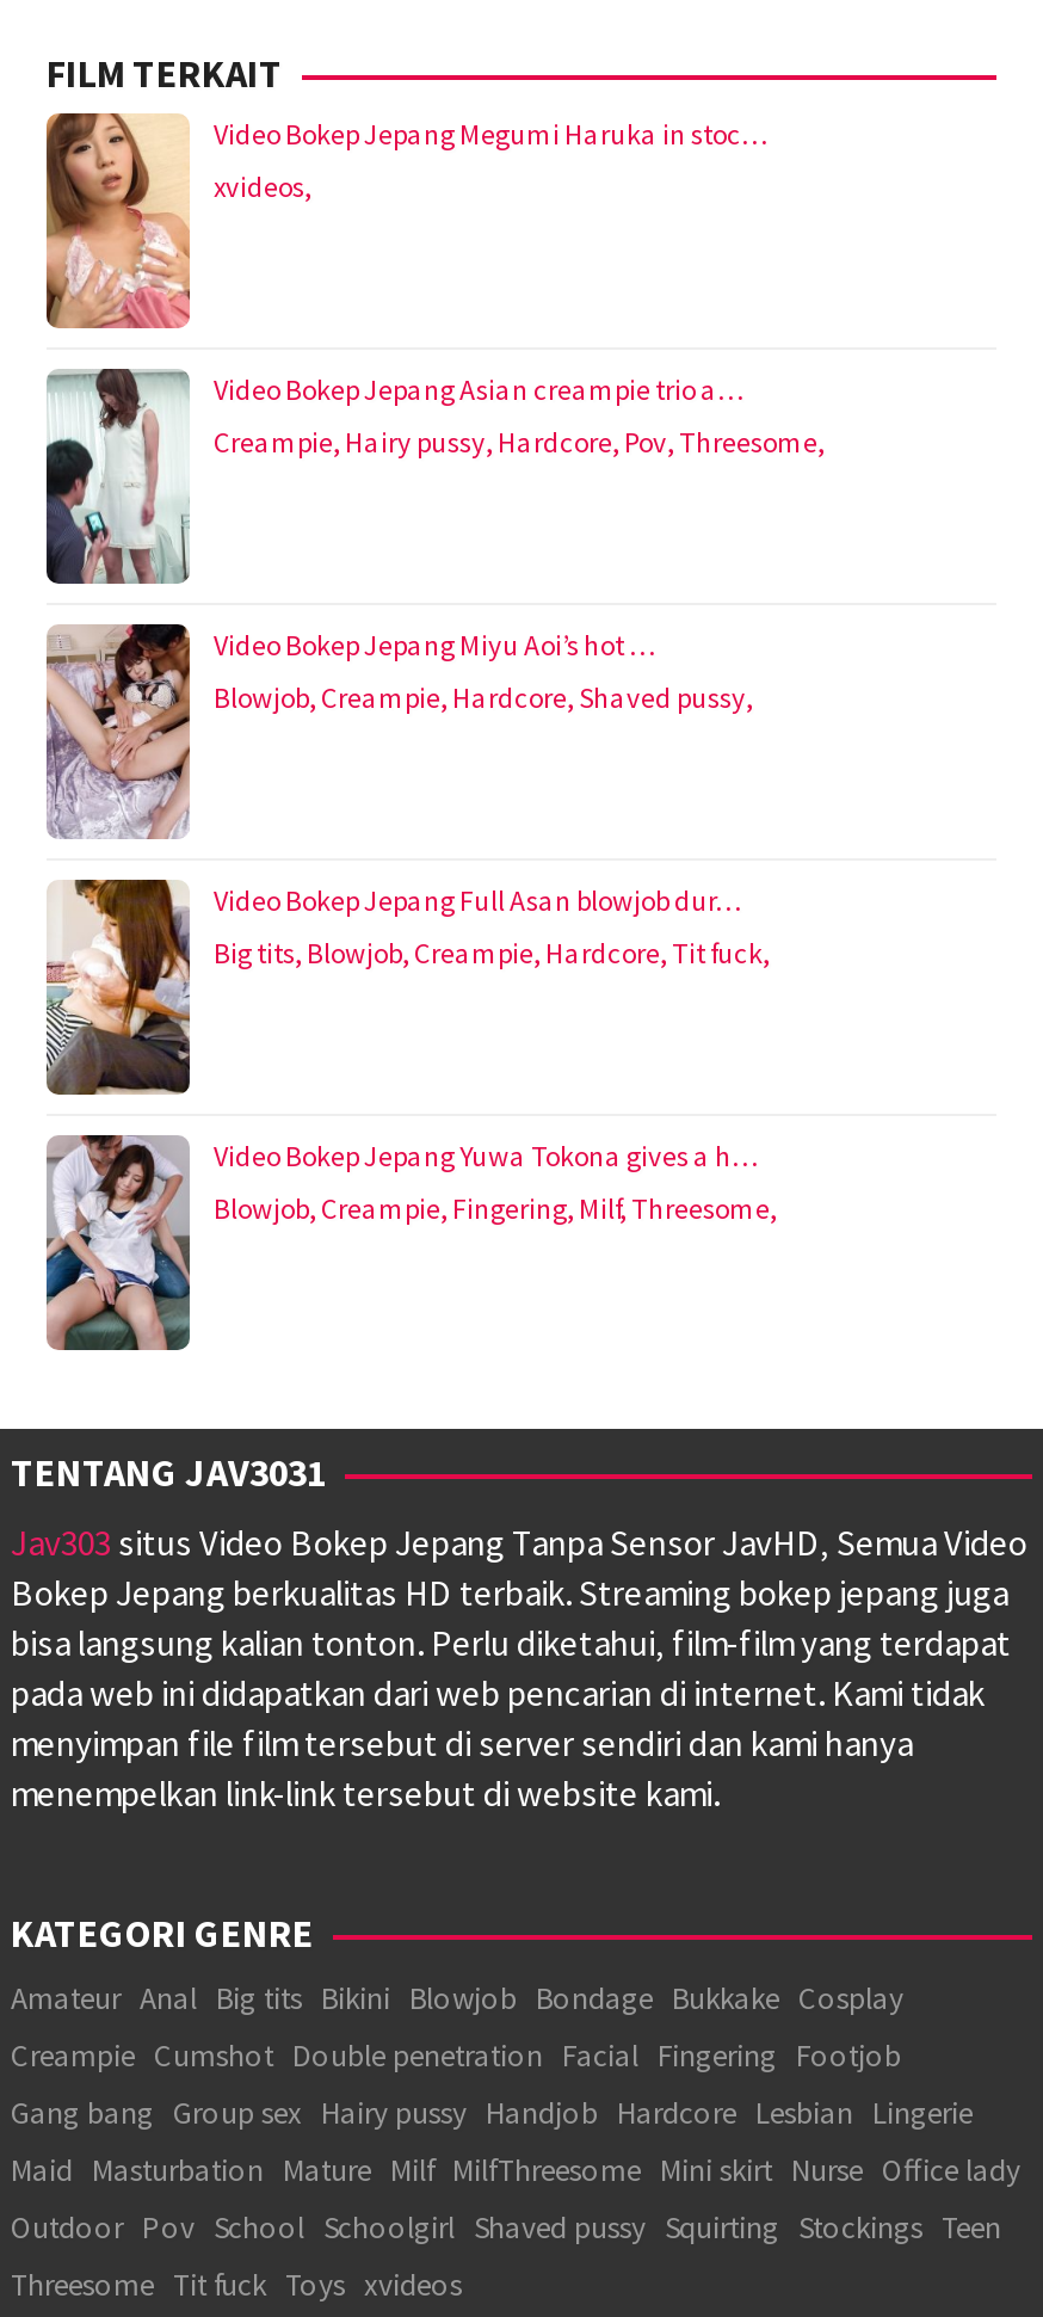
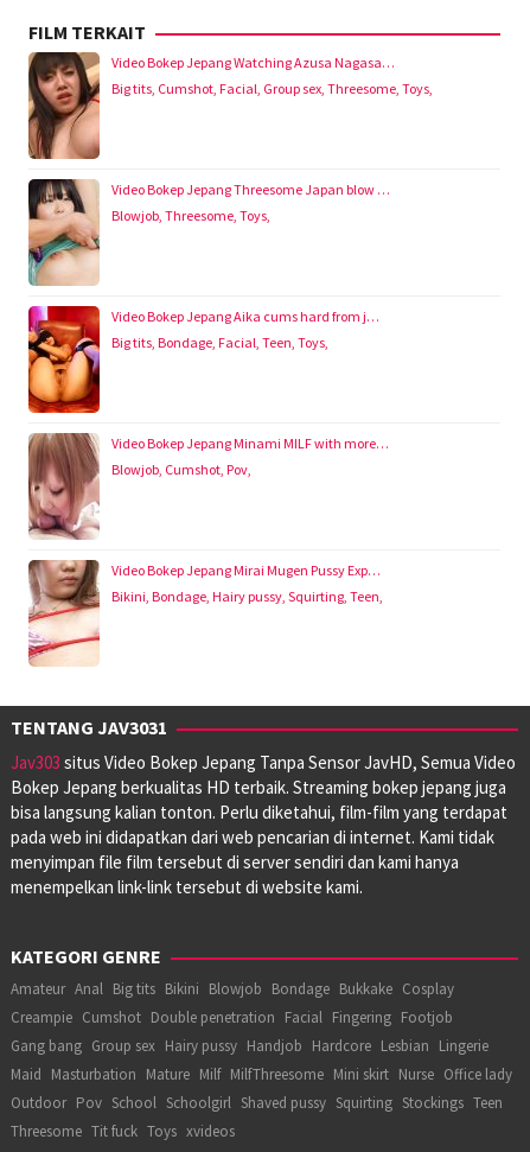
- [image]
- Video Bokep Jepang Megumi Haruka in stoc…
+ [image]
+ Video Bokep Jepang Watching Azusa Nagasa…

- xvideos,
+ Big tits, Cumshot, Facial, Group sex, Threesome, Toys,

- [image]
- Video Bokep Jepang Asian creampie trio a…
+ [image]
+ Video Bokep Jepang Threesome Japan blow …

- Creampie, Hairy pussy, Hardcore, Pov, Threesome,
+ Blowjob, Threesome, Toys,

- [image]
- Video Bokep Jepang Miyu Aoi’s hot …
+ [image]
+ Video Bokep Jepang Aika cums hard from j…

- Blowjob, Creampie, Hardcore, Shaved pussy,
+ Big tits, Bondage, Facial, Teen, Toys,

- [image]
- Video Bokep Jepang Full Asan blowjob dur…
+ [image]
+ Video Bokep Jepang Minami MILF with more…

- Big tits, Blowjob, Creampie, Hardcore, Tit fuck,
+ Blowjob, Cumshot, Pov,

- [image]
- Video Bokep Jepang Yuwa Tokona gives a h…
+ [image]
+ Video Bokep Jepang Mirai Mugen Pussy Exp…

- Blowjob, Creampie, Fingering, Milf, Threesome,
+ Bikini, Bondage, Hairy pussy, Squirting, Teen,
